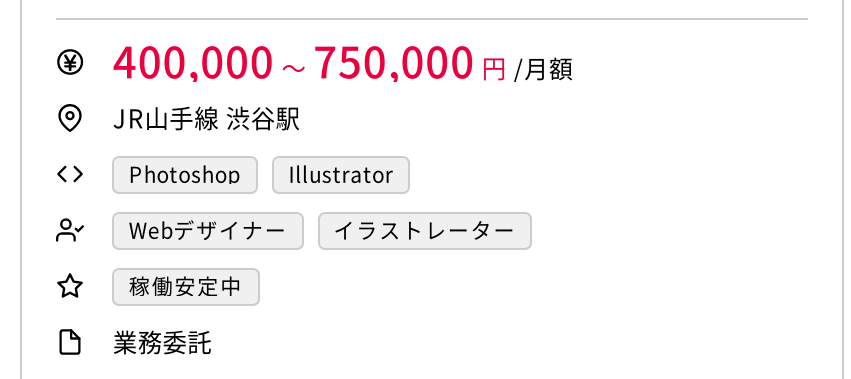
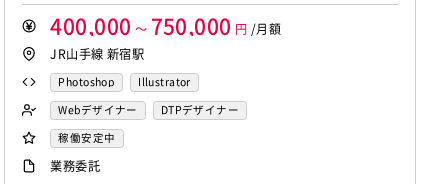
- JR山手線 渋谷駅
+ JR山手線 新宿駅

- イラストレーター
+ DTPデザイナー
